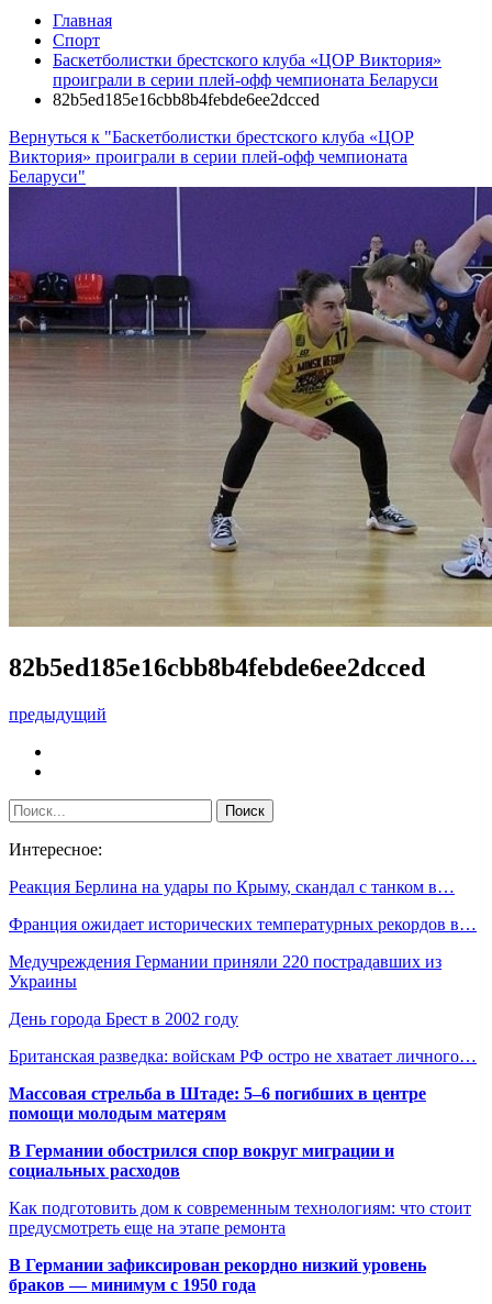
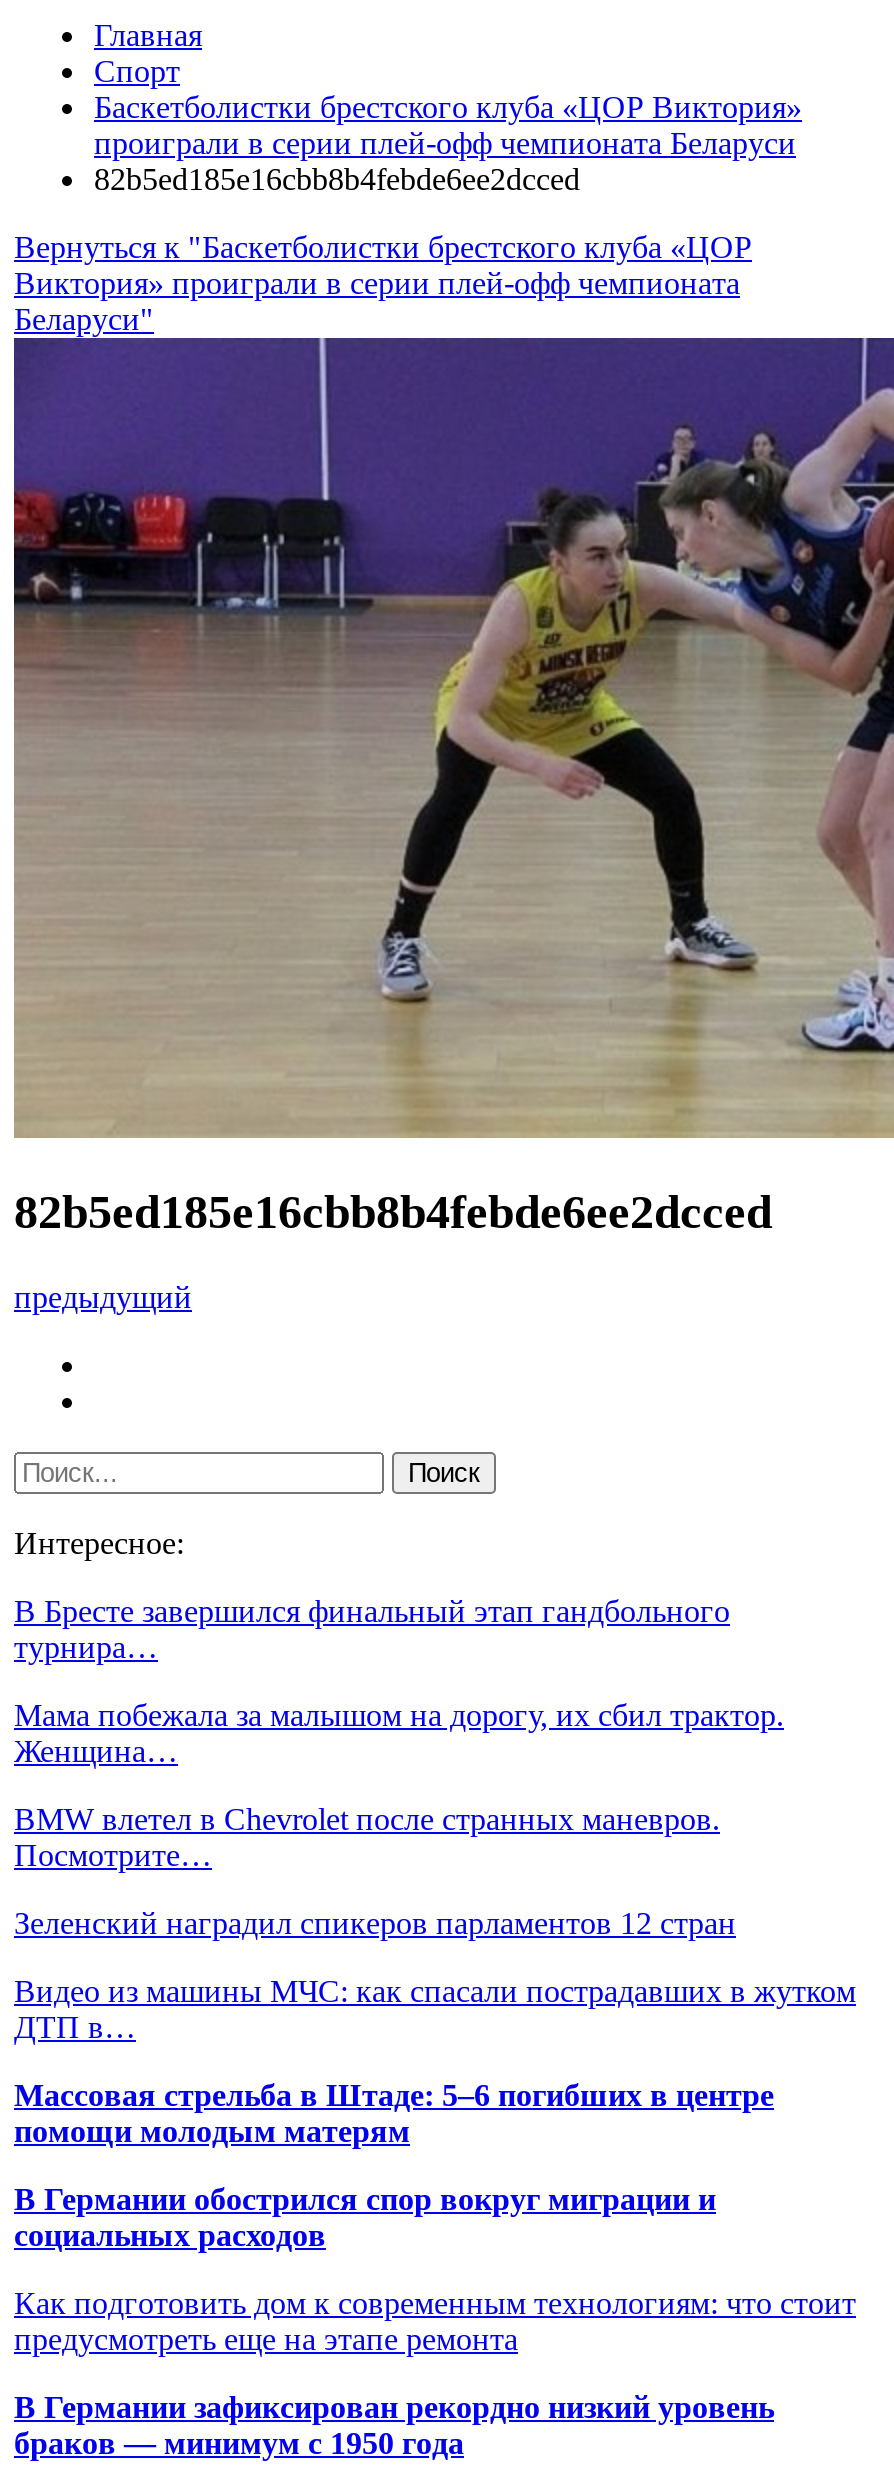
- Реакция Берлина на удары по Крыму, скандал с танком в…
+ В Бресте завершился финальный этап гандбольного
+ турнира…

- Франция ожидает исторических температурных рекордов в…
+ Мама побежала за малышом на дорогу, их сбил трактор.
+ Женщина…

- Медучреждения Германии приняли 220 пострадавших из
- Украины
+ BMW влетел в Chevrolet после странных маневров.
+ Посмотрите…

- День города Брест в 2002 году
+ Зеленский наградил спикеров парламентов 12 стран

- Британская разведка: войскам РФ остро не хватает личного…
+ Видео из машины МЧС: как спасали пострадавших в жутком
+ ДТП в…
